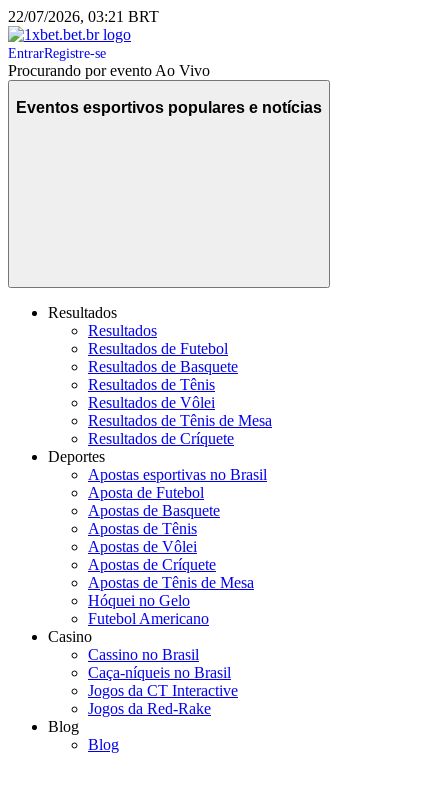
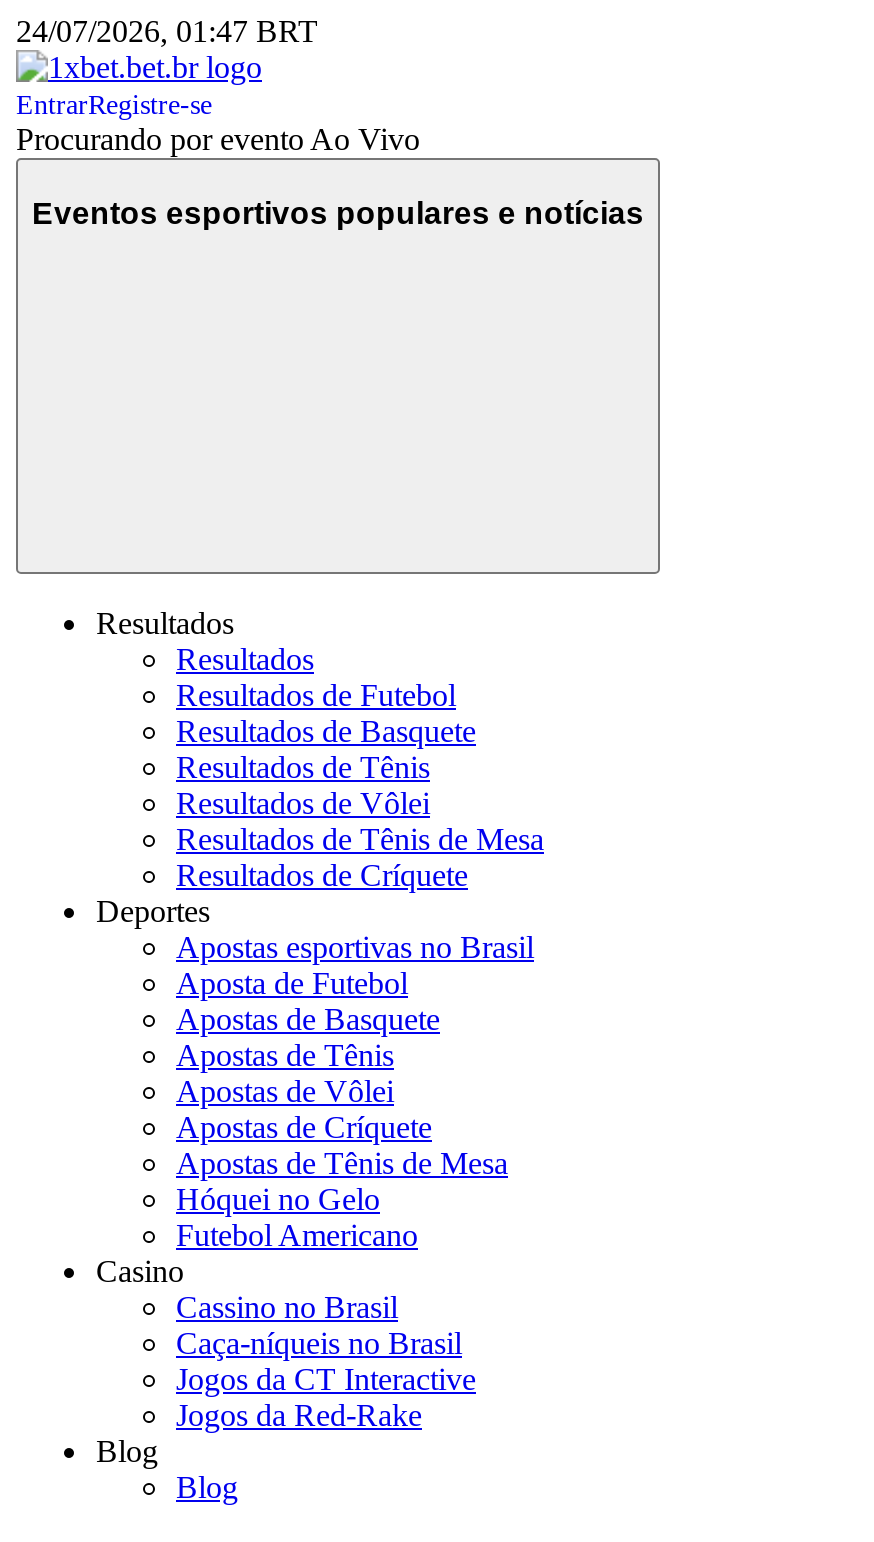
- 22/07/2026, 03:21 BRT
+ 24/07/2026, 01:47 BRT
